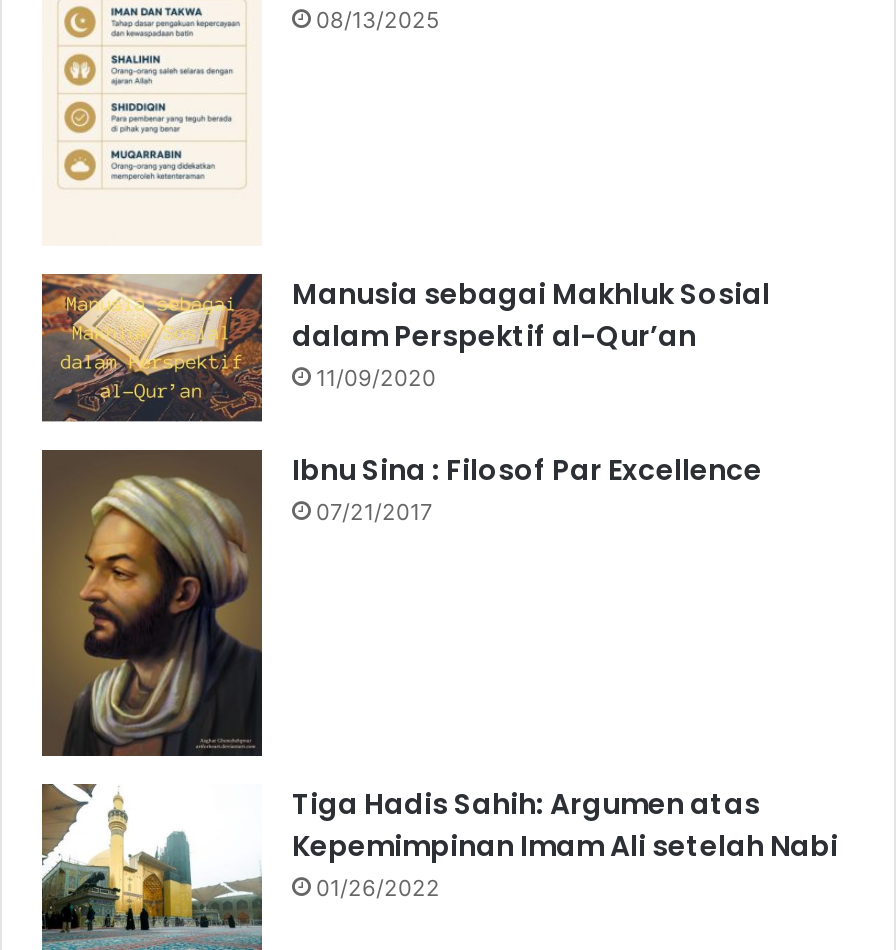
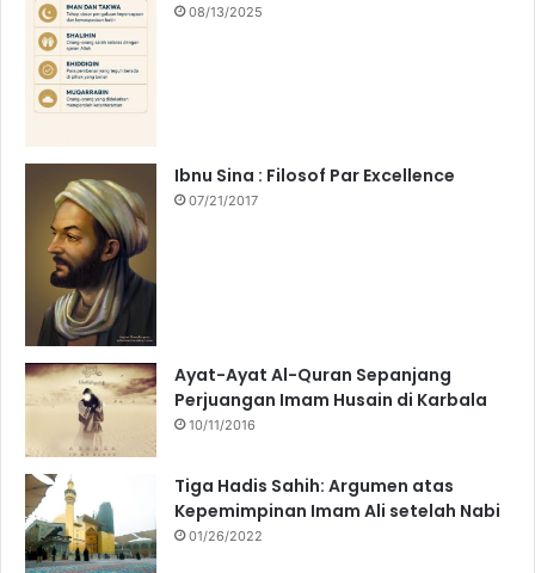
- [image]
- Manusia sebagai Makhluk Sosial
- dalam Perspektif al-Qur’an
- 11/09/2020

moved up: [image] | Ibnu Sina : Filosof Par Excellence | 07/21/2017

+ [image]
+ Ayat-Ayat Al-Quran Sepanjang
+ Perjuangan Imam Husain di Karbala
+ 10/11/2016
